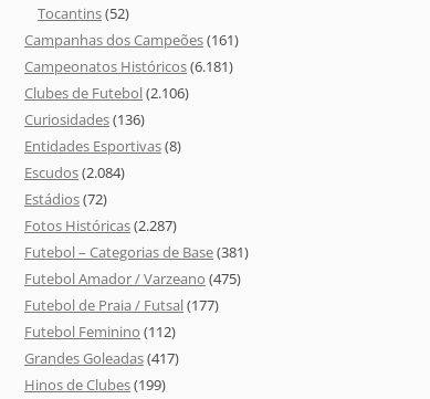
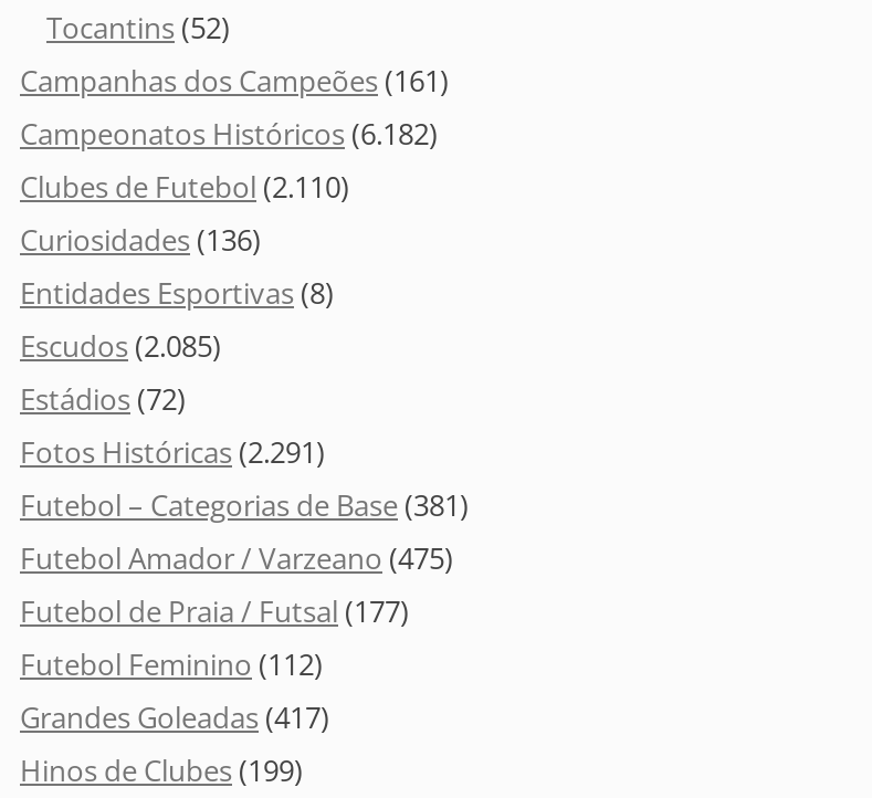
- Campeonatos Históricos (6.181)
+ Campeonatos Históricos (6.182)

- Clubes de Futebol (2.106)
+ Clubes de Futebol (2.110)

- Escudos (2.084)
+ Escudos (2.085)

- Fotos Históricas (2.287)
+ Fotos Históricas (2.291)
